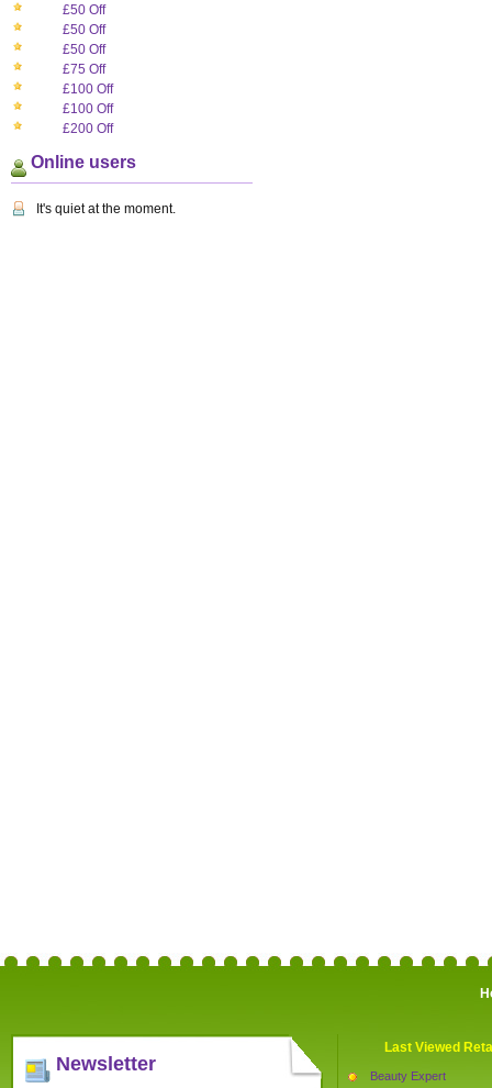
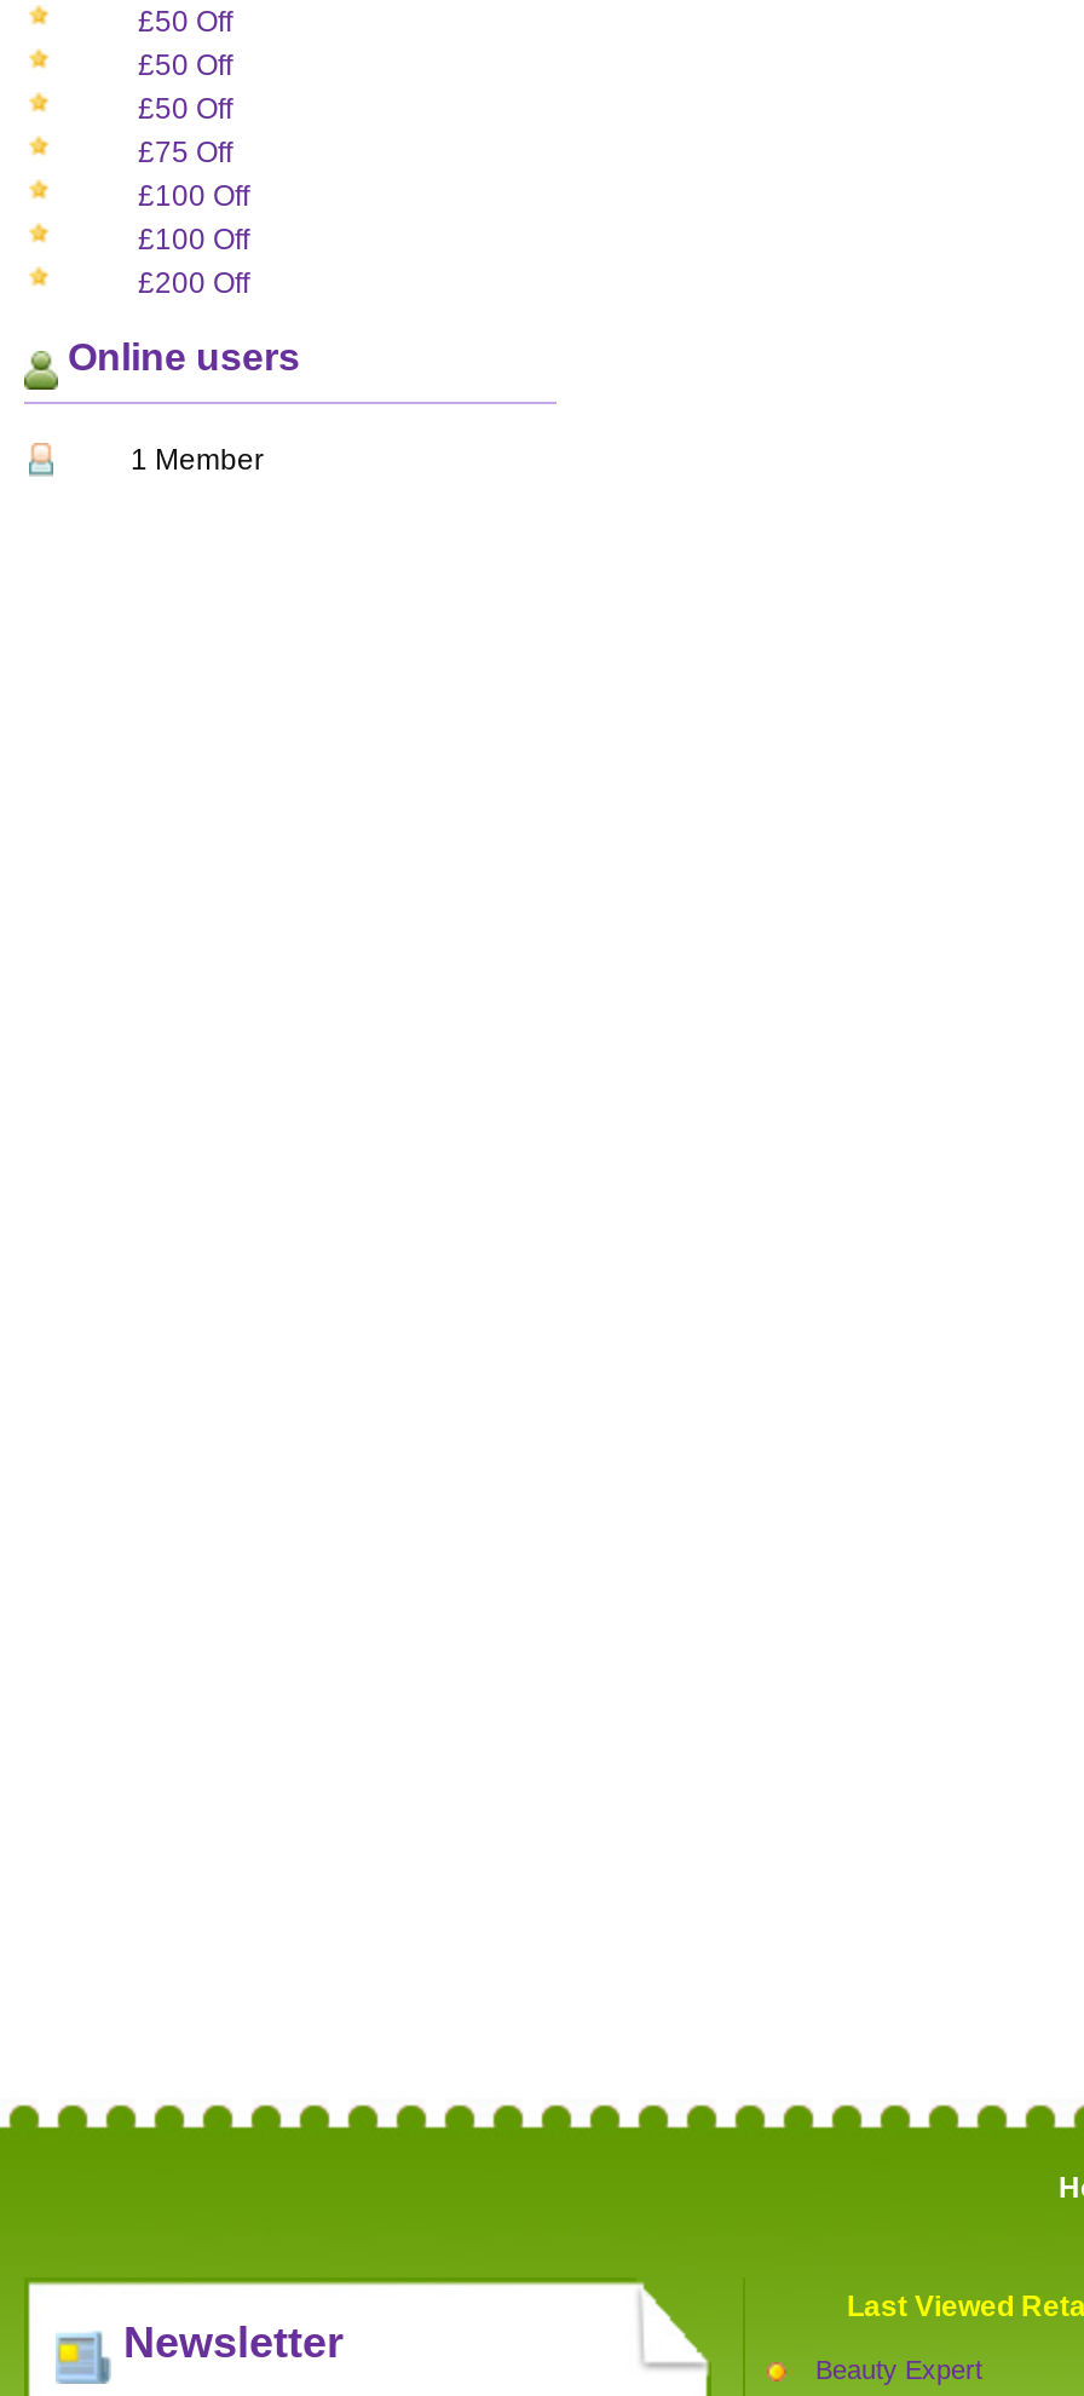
- It's quiet at the moment.
+ 1 Member
